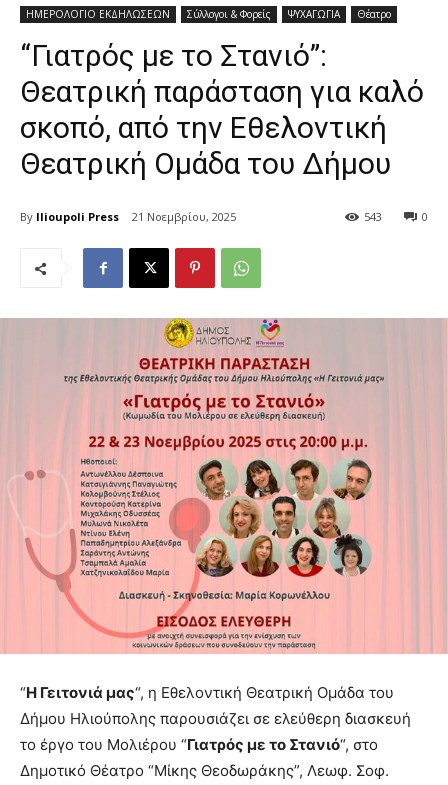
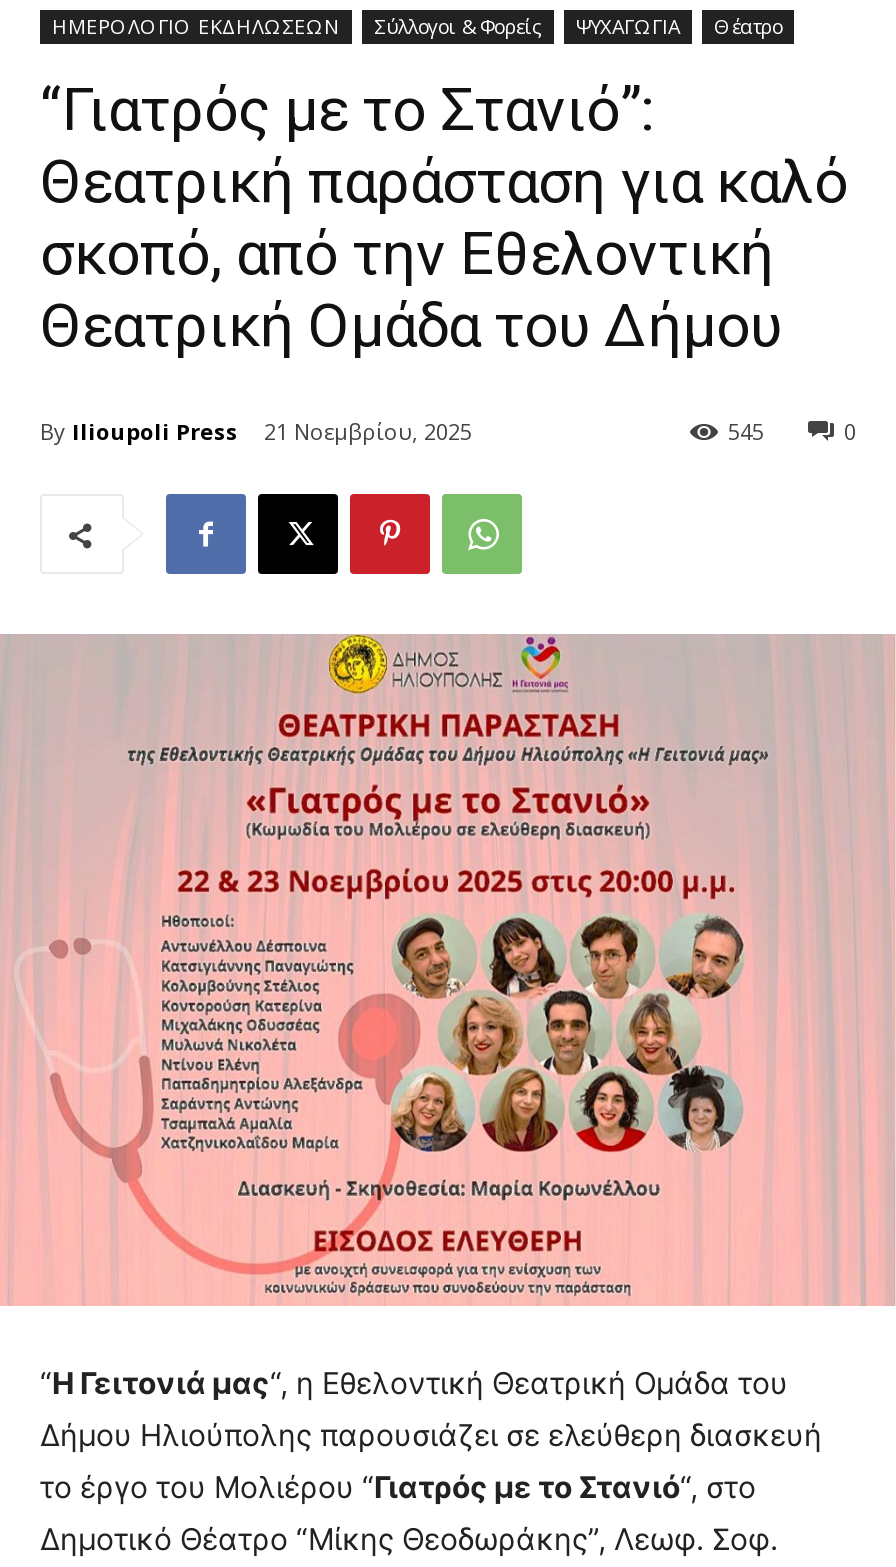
- 543
+ 545
